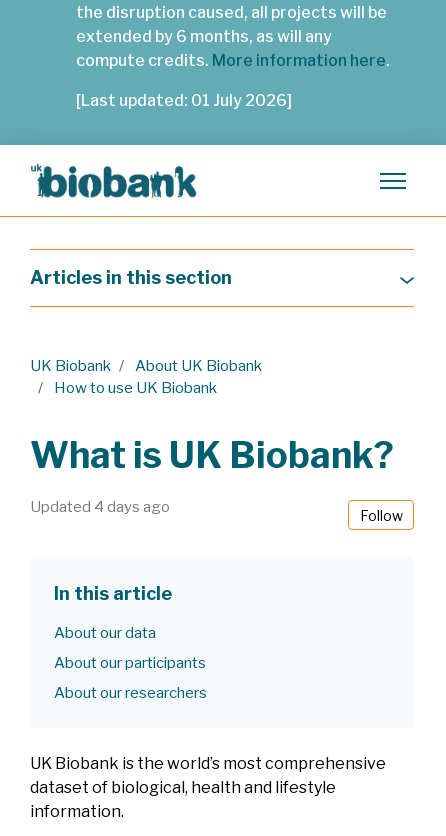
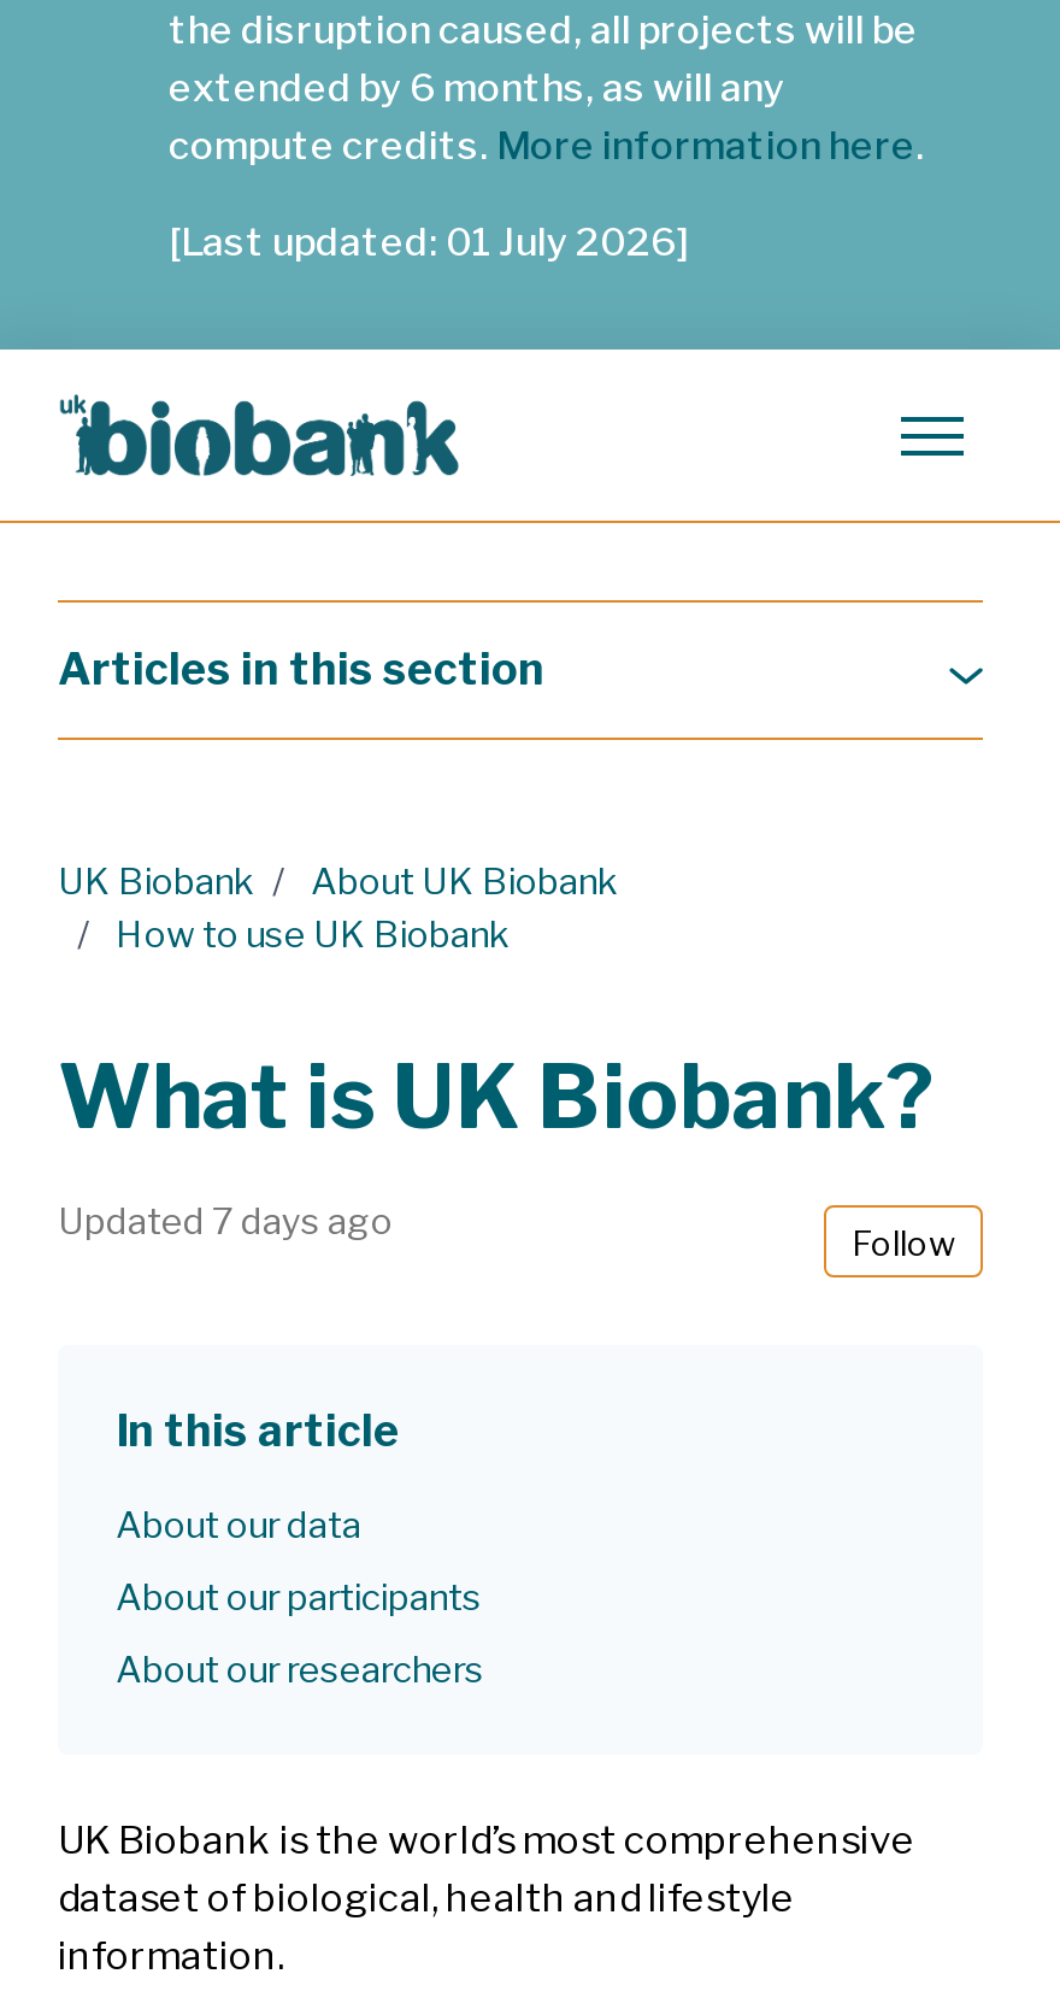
- Updated 4 days ago
+ Updated 7 days ago
